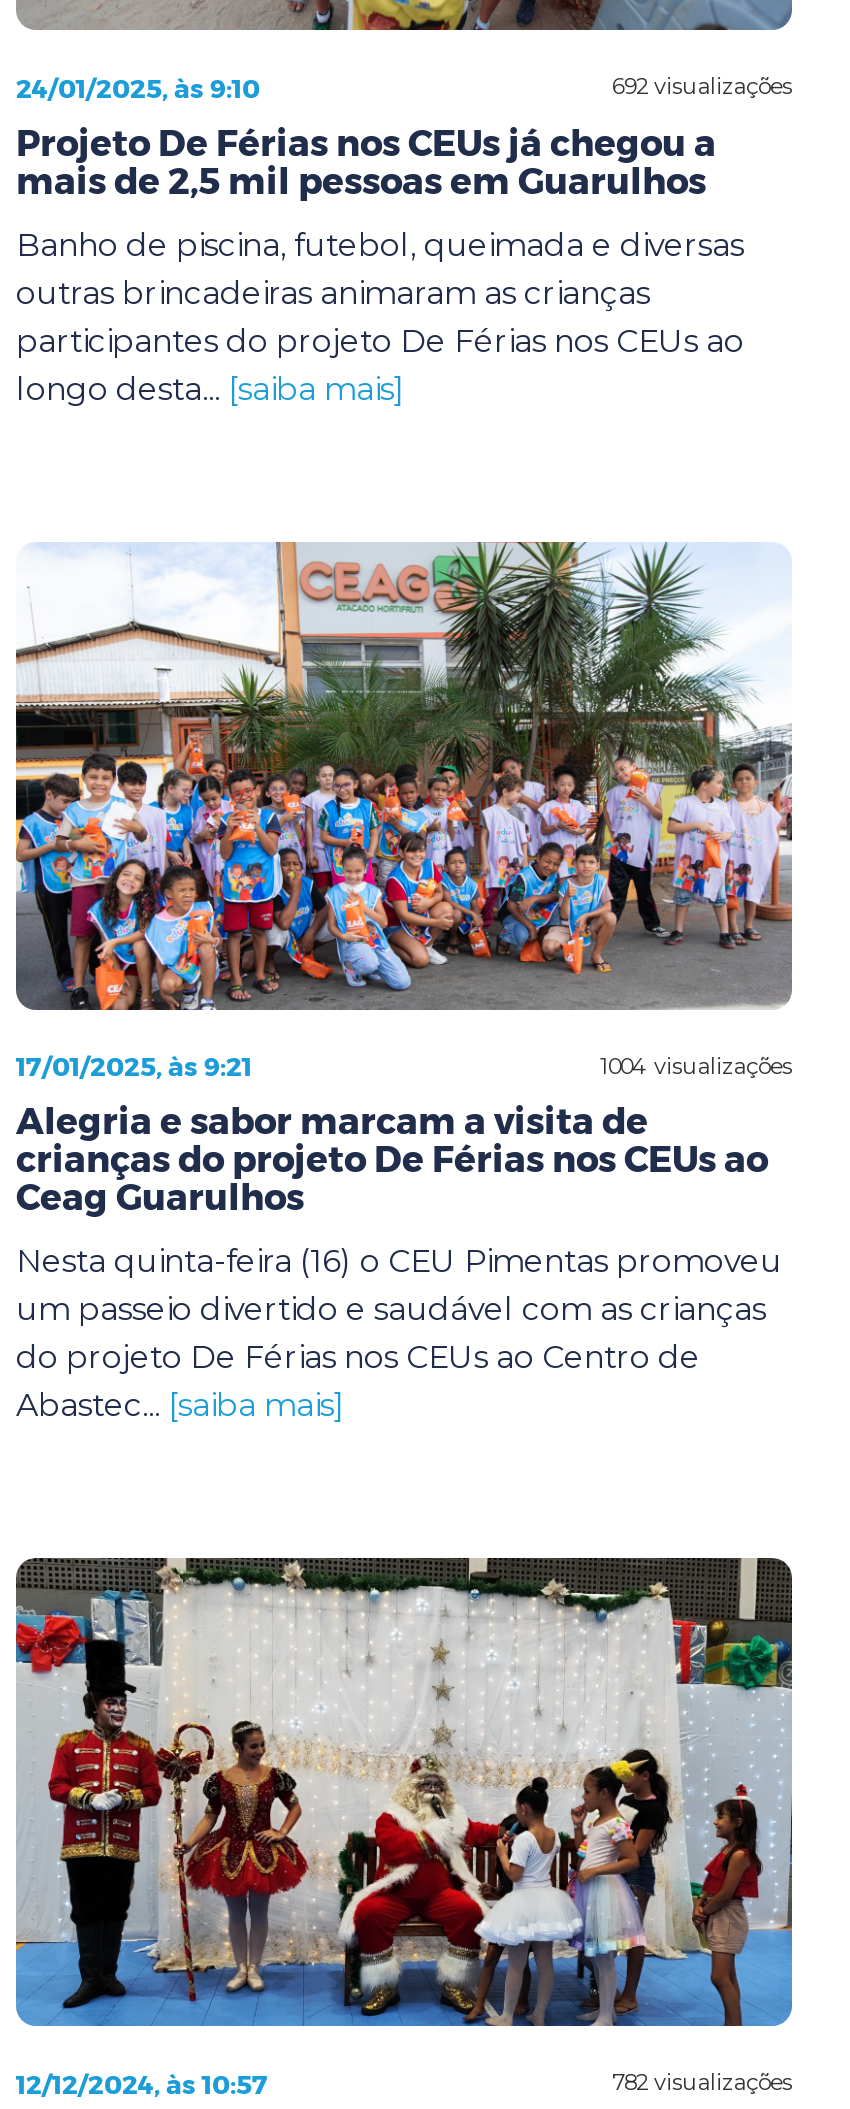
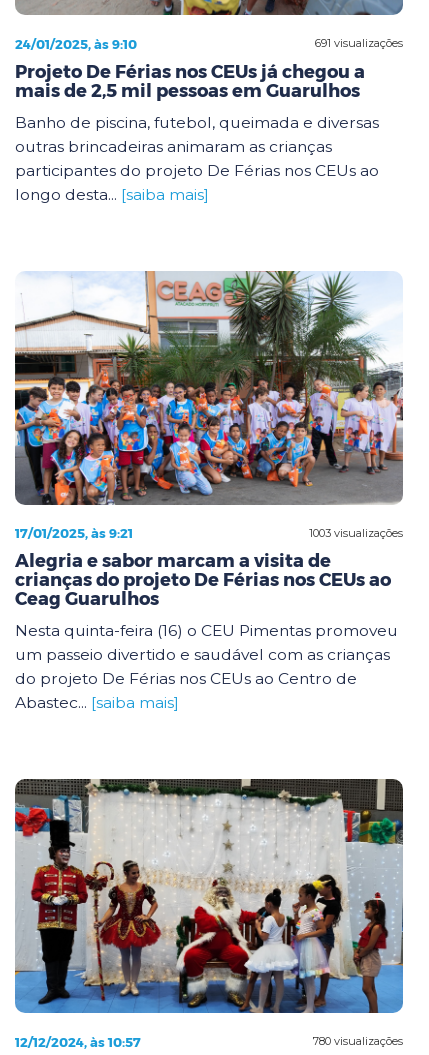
- 692 visualizações
+ 691 visualizações

- 1004 visualizações
+ 1003 visualizações

- 782 visualizações
+ 780 visualizações
